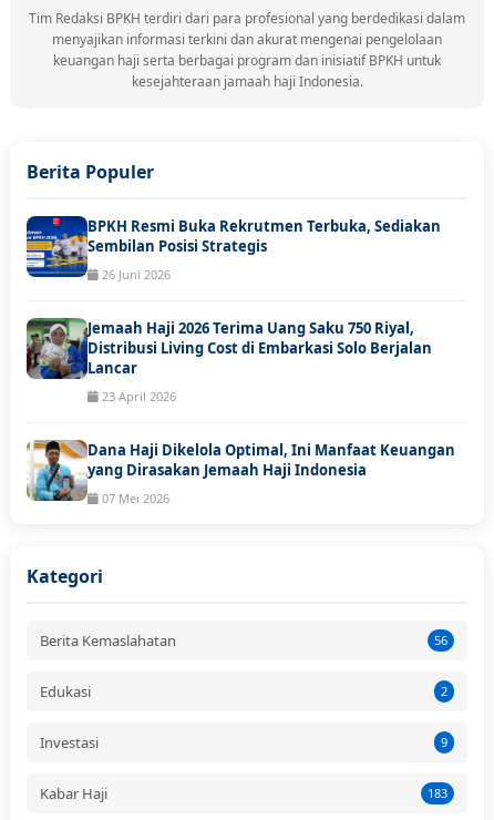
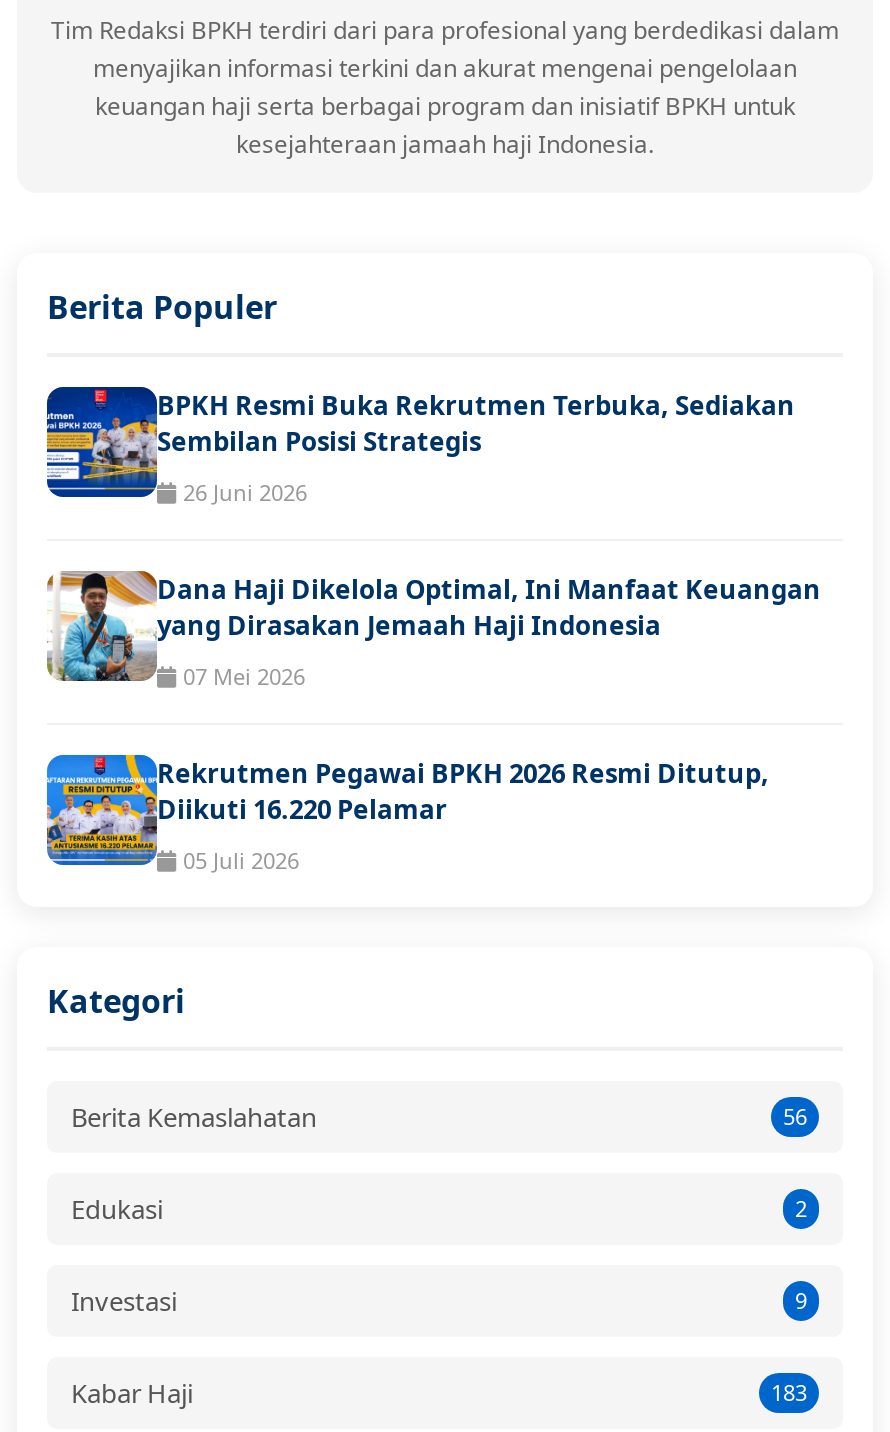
- [image]
- Jemaah Haji 2026 Terima Uang Saku 750 Riyal,
- Distribusi Living Cost di Embarkasi Solo Berjalan
- Lancar
- 23 April 2026

moved up: [image] | Dana Haji Dikelola Optimal, Ini Manfaat Keuangan | yang Dirasakan Jemaah Haji Indonesia | 07 Mei 2026

+ [image]
+ Rekrutmen Pegawai BPKH 2026 Resmi Ditutup,
+ Diikuti 16.220 Pelamar
+ 05 Juli 2026
